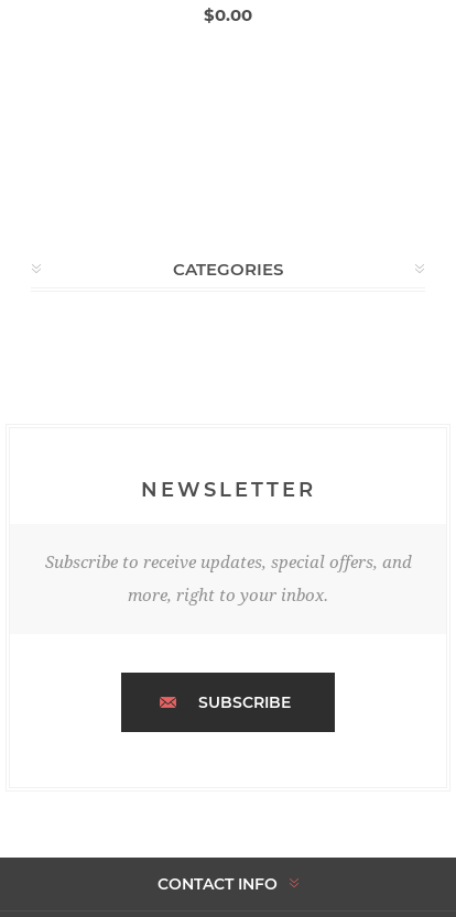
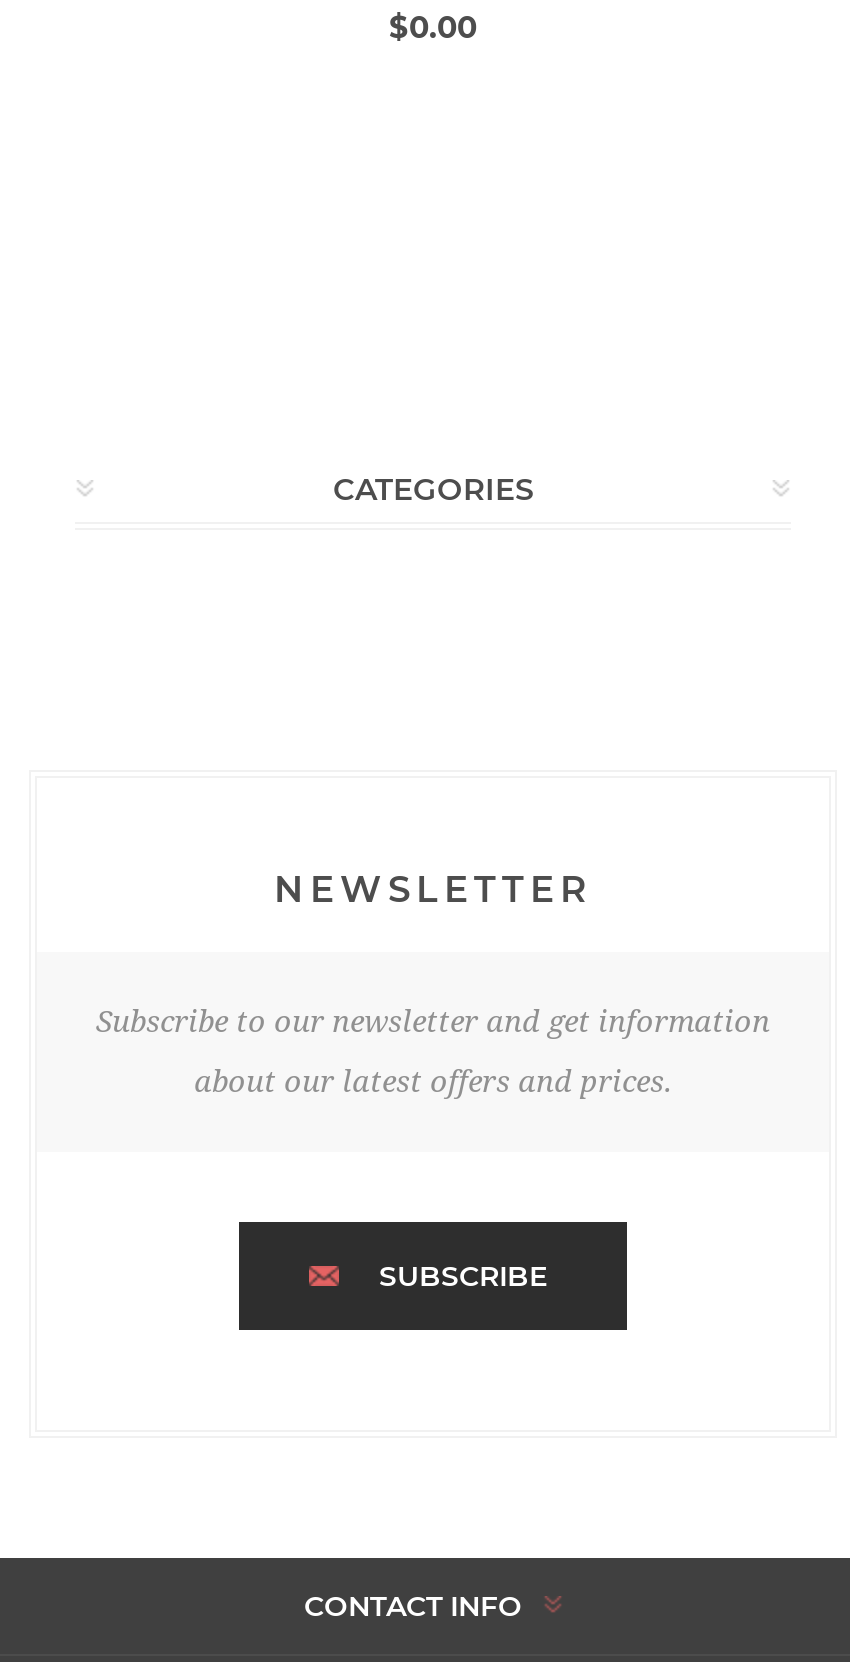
- Subscribe to receive updates, special offers, and
+ Subscribe to our newsletter and get information

- more, right to your inbox.
+ about our latest offers and prices.
